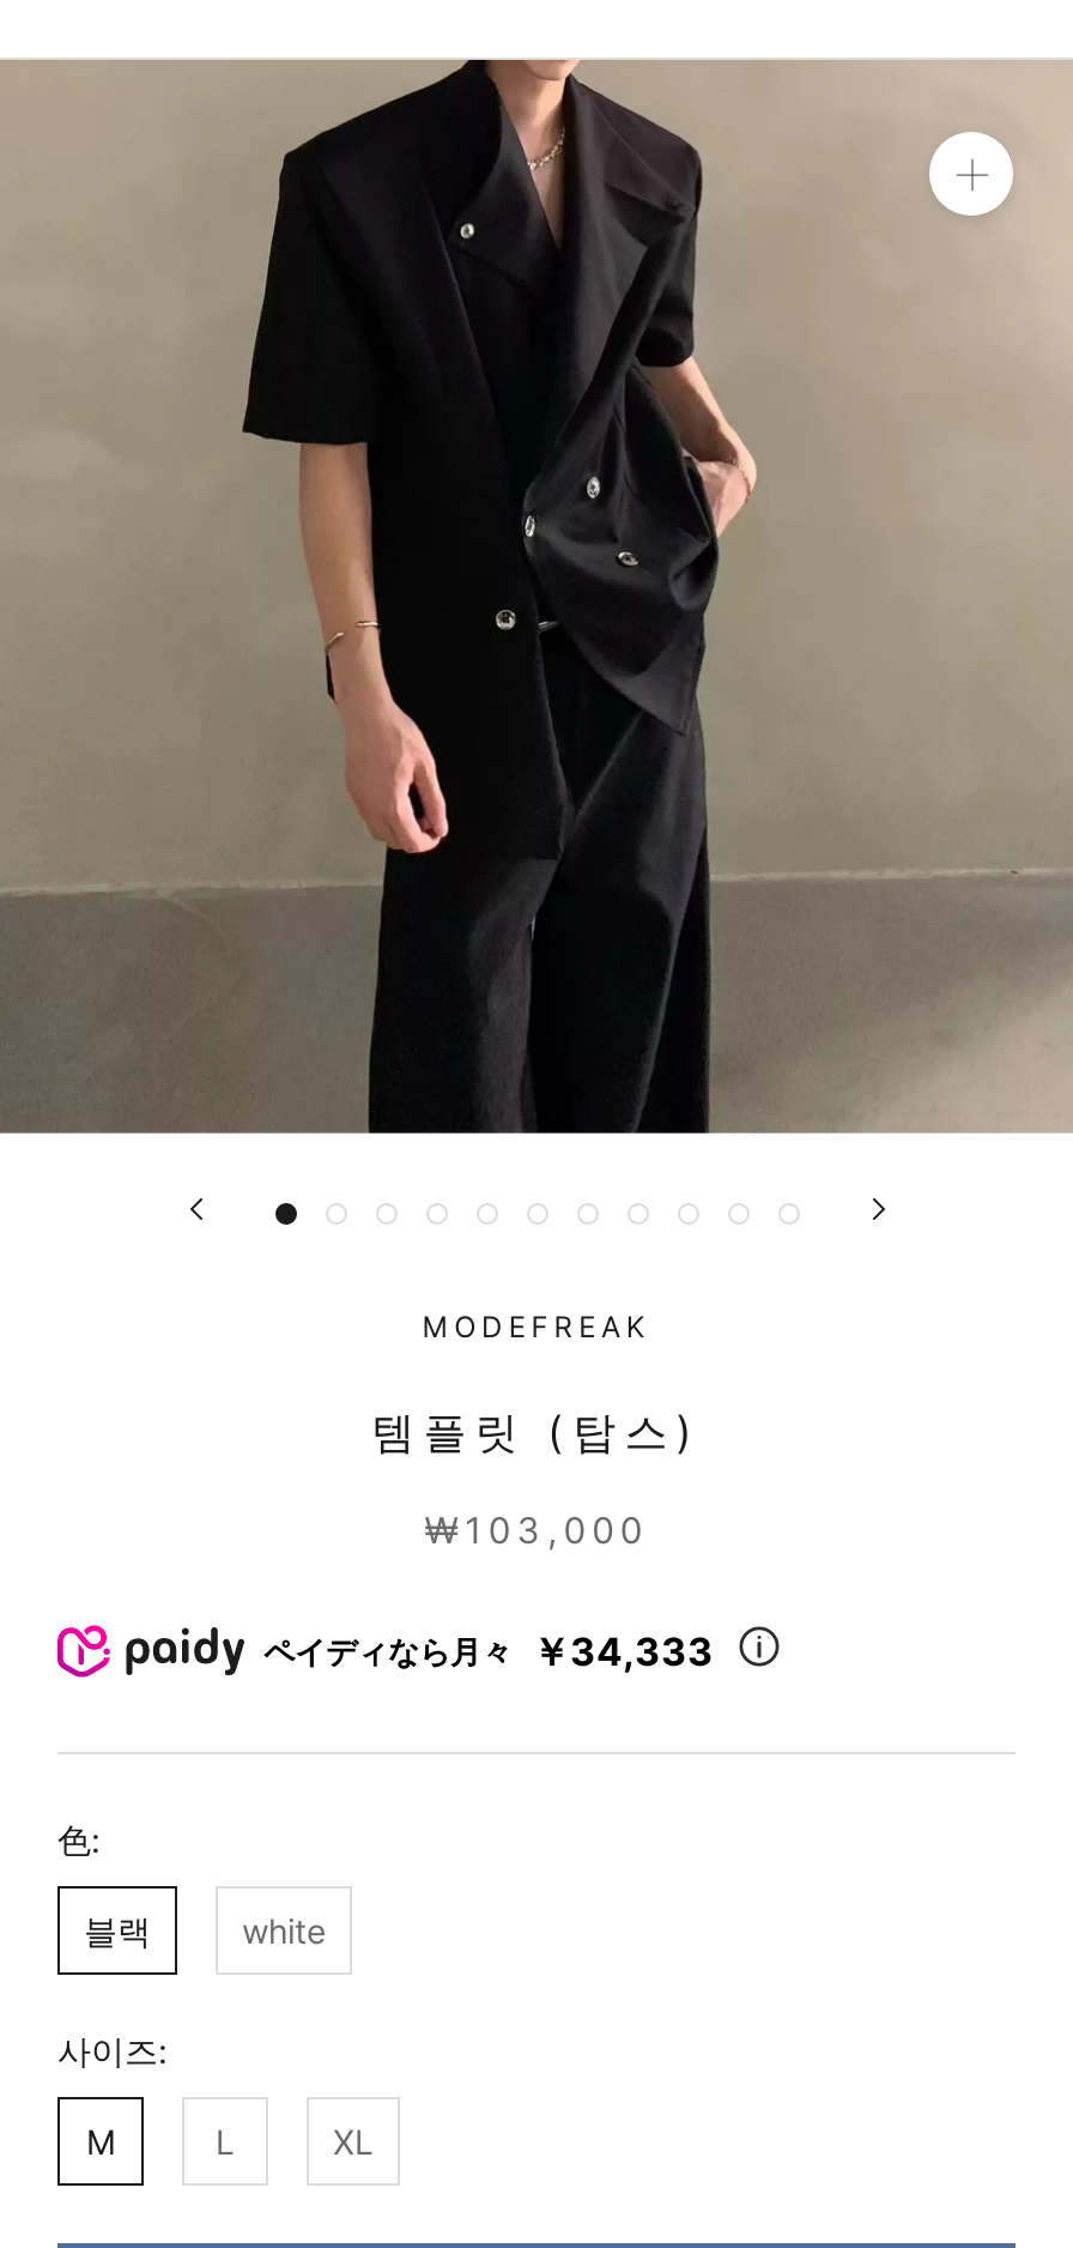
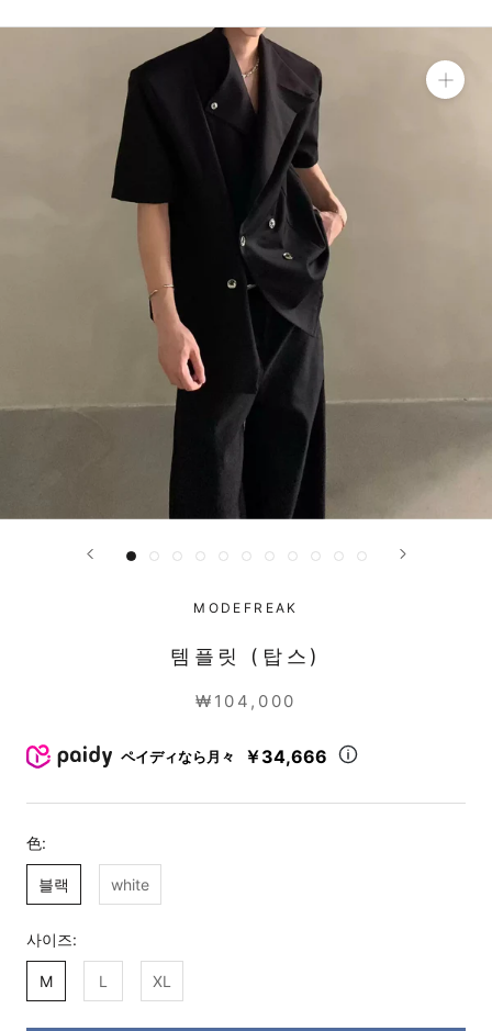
- ₩103,000
+ ₩104,000

- ペイディなら月々 ￥34,333
+ ペイディなら月々 ￥34,666
